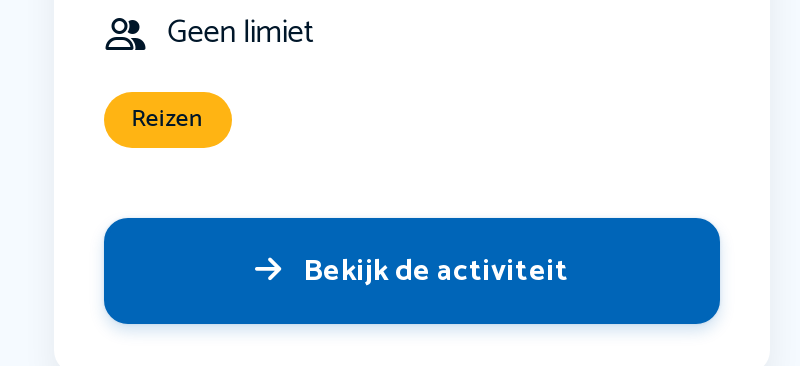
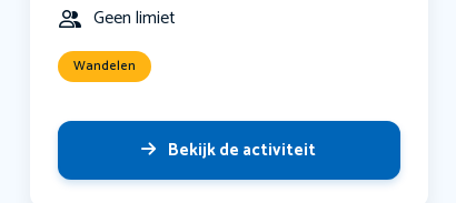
- Reizen
+ Wandelen
